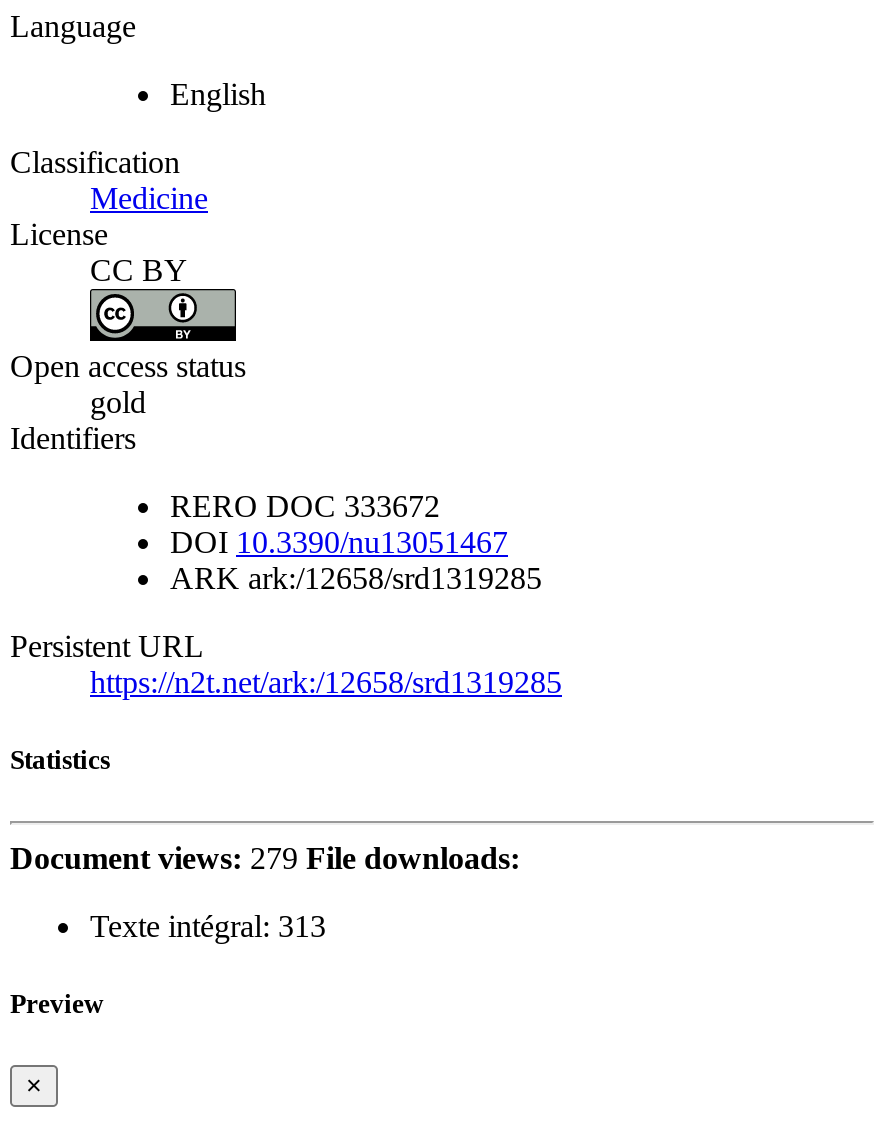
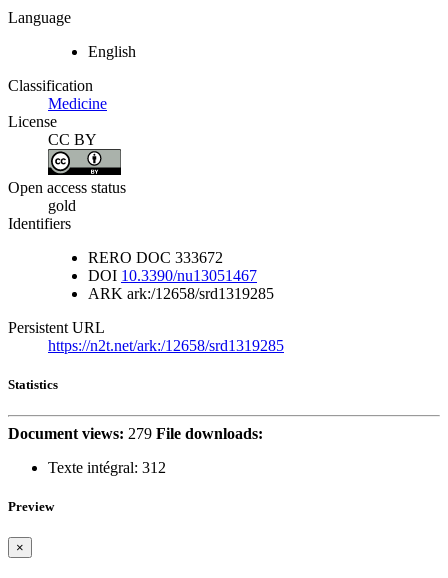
- Texte intégral: 313
+ Texte intégral: 312
